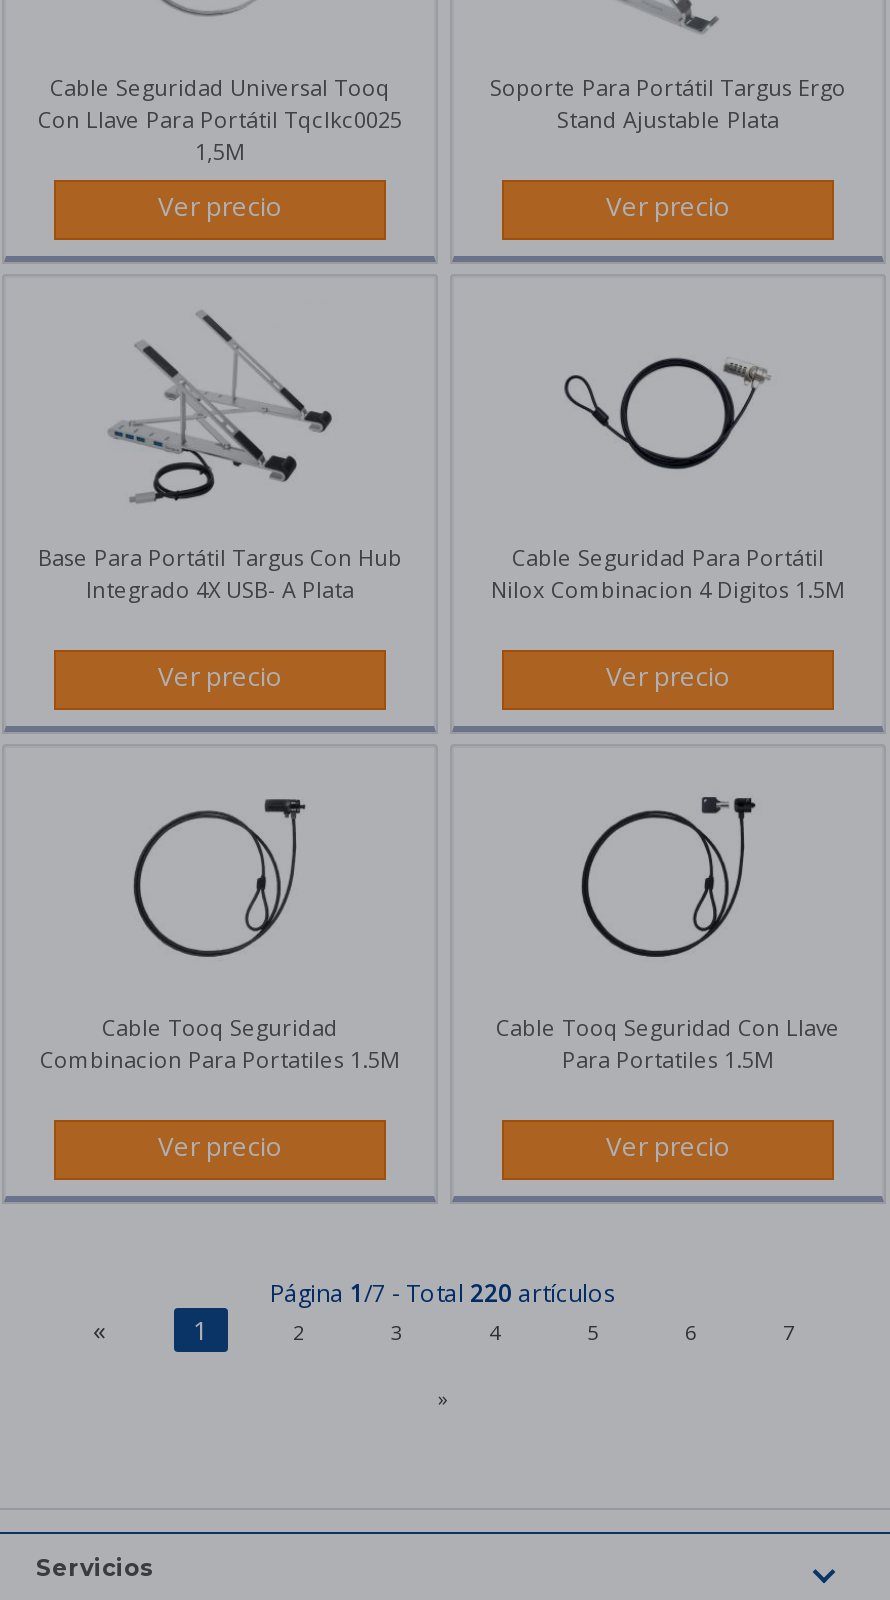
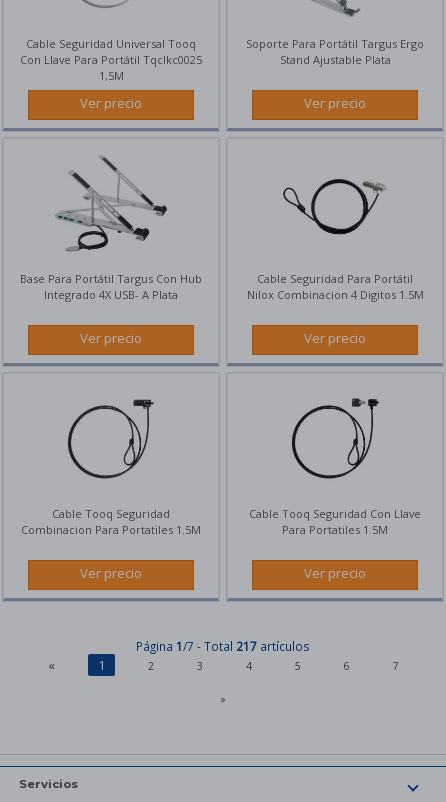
- Página 1 /7 - Total 220 artículos
+ Página 1 /7 - Total 217 artículos
